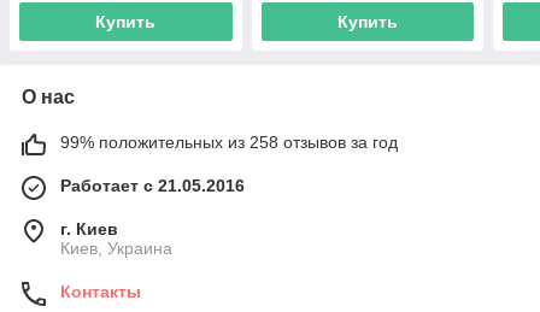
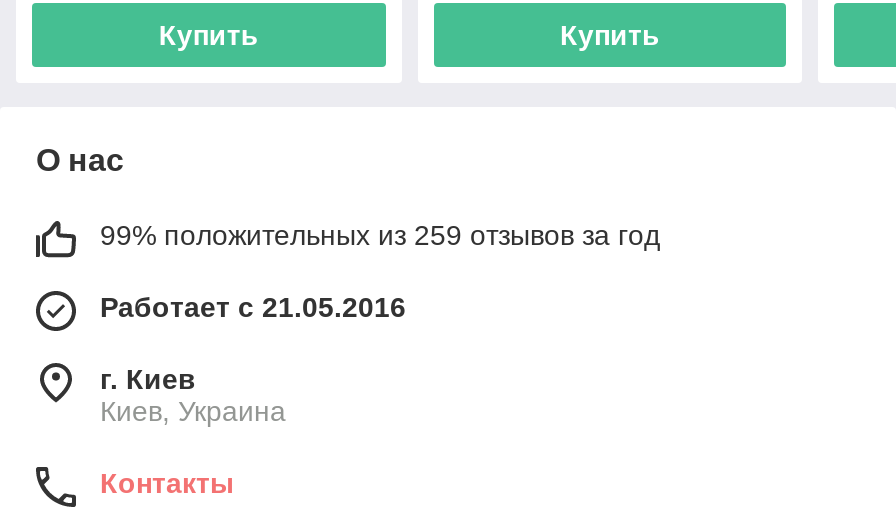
- 99% положительных из 258 отзывов за год
+ 99% положительных из 259 отзывов за год
